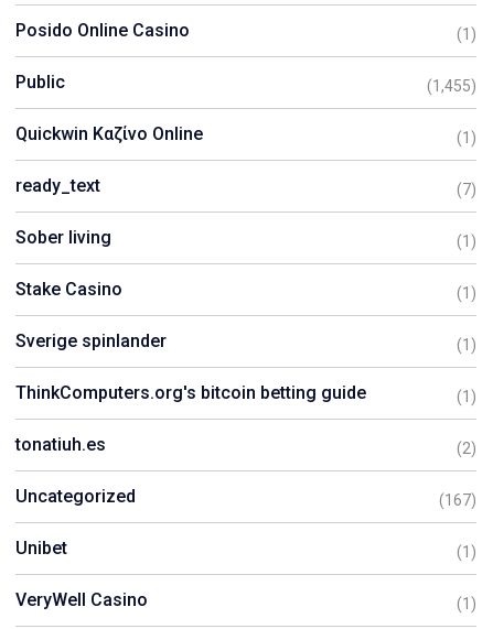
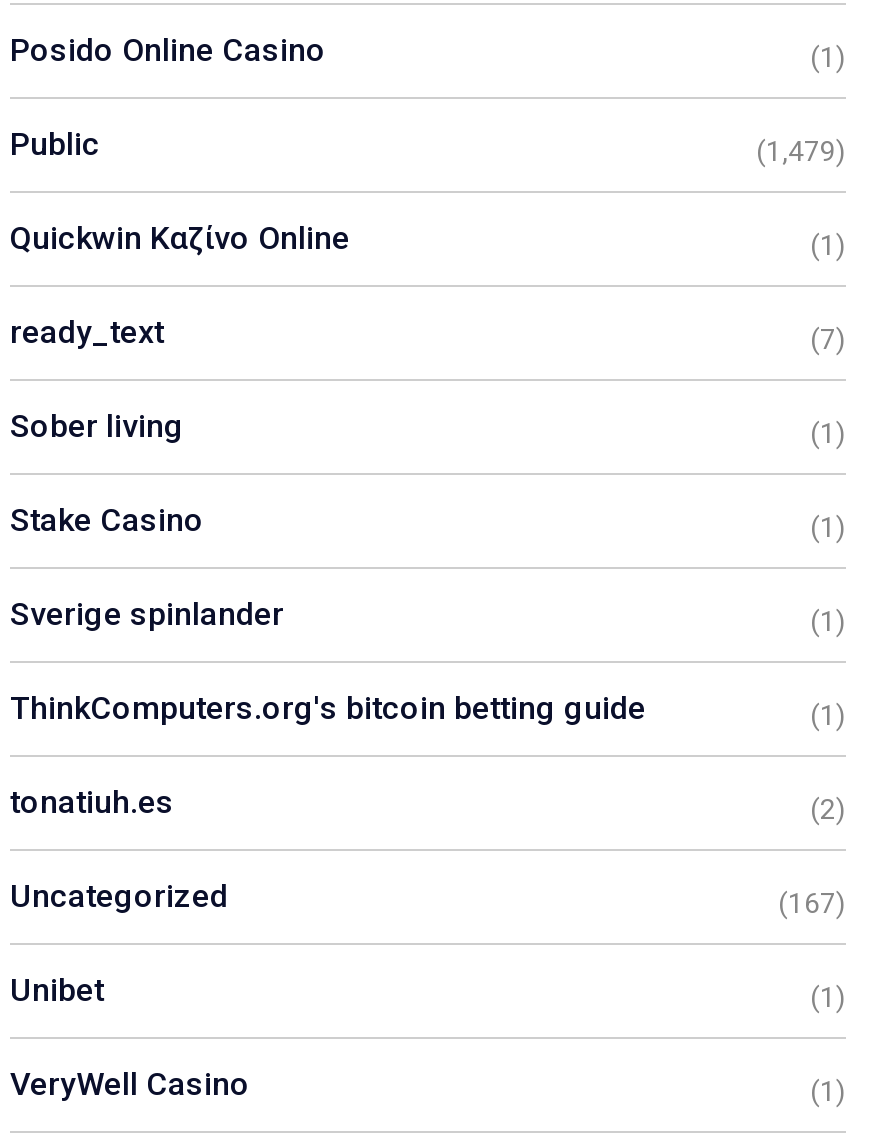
- (1,455)
+ (1,479)
